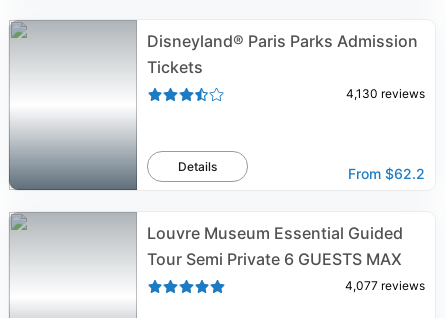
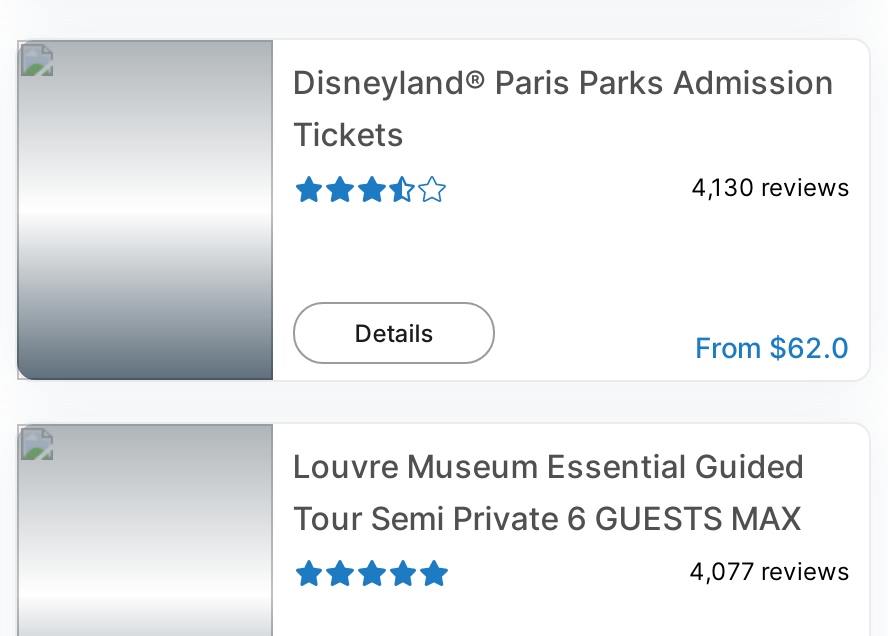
- From $62.2
+ From $62.0
